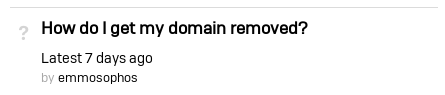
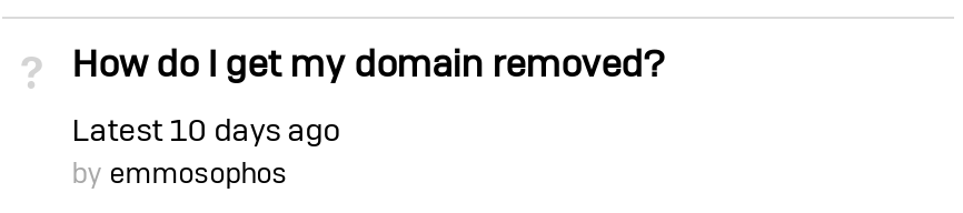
- Latest 7 days ago
+ Latest 10 days ago
